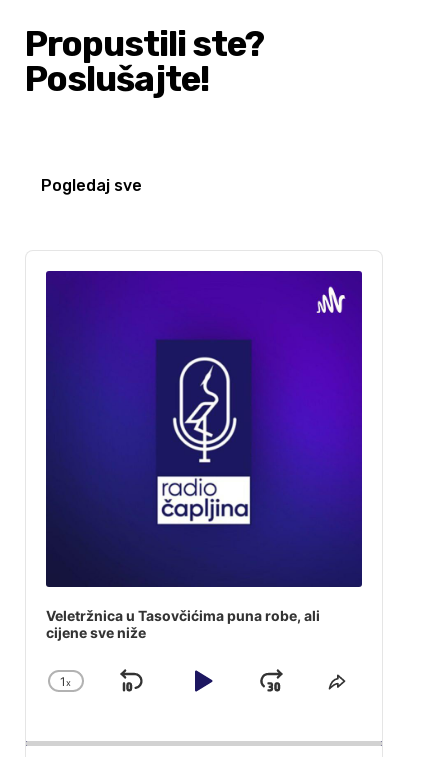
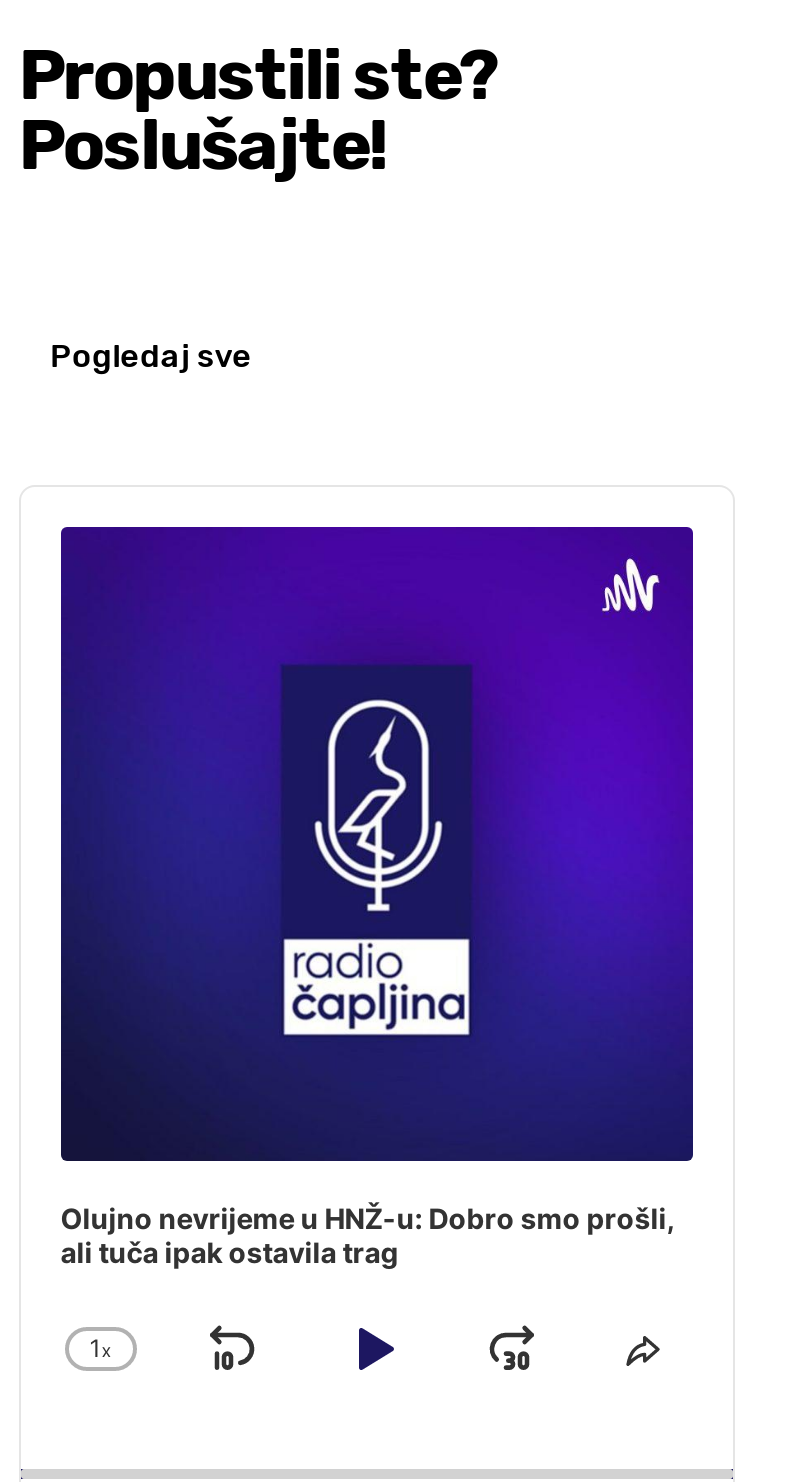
- Veletržnica u Tasovčićima puna robe, ali
- cijene sve niže
+ Olujno nevrijeme u HNŽ-u: Dobro smo prošli,
+ ali tuča ipak ostavila trag
